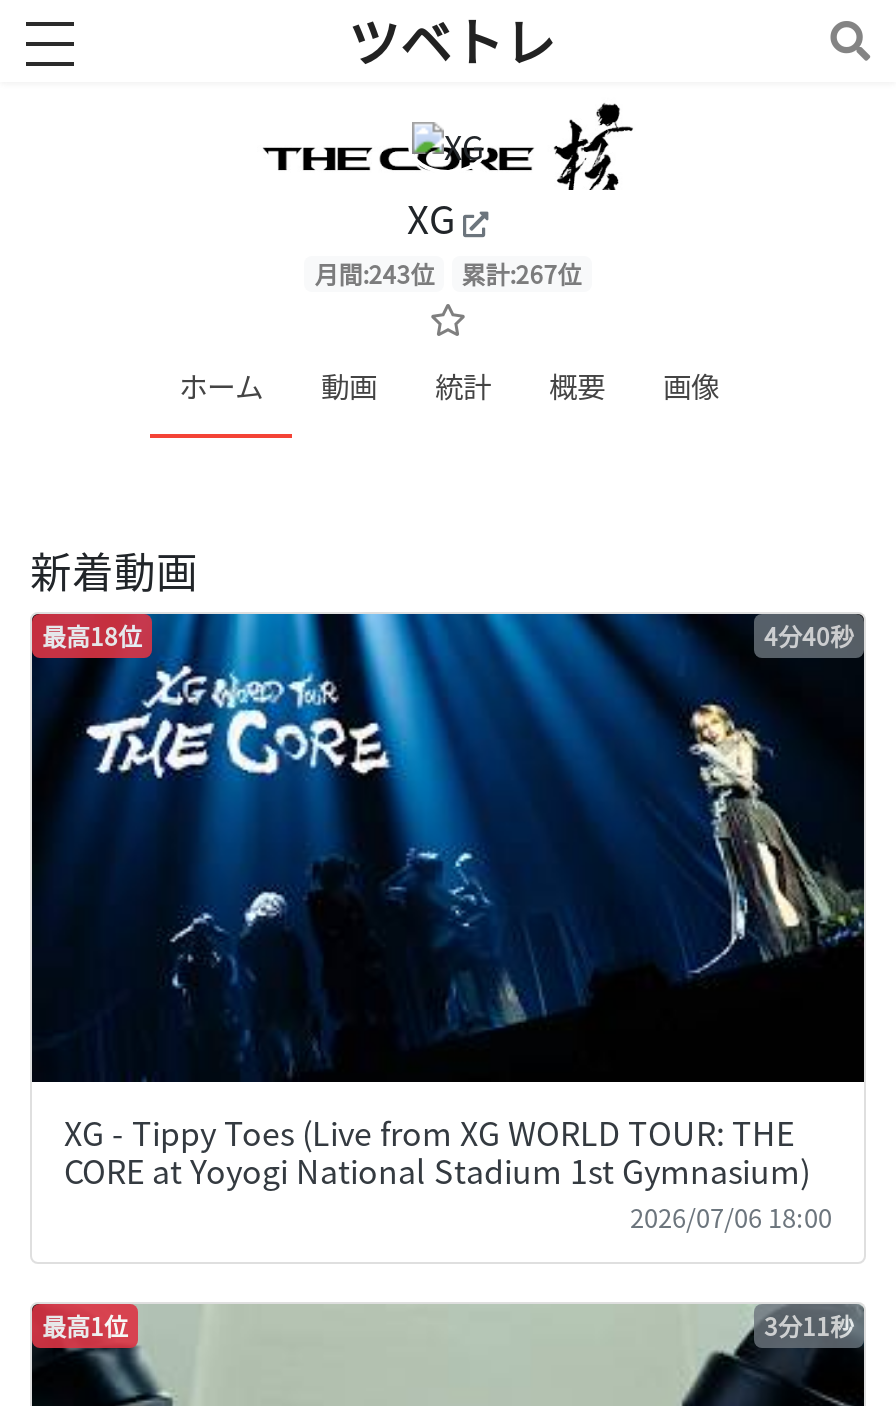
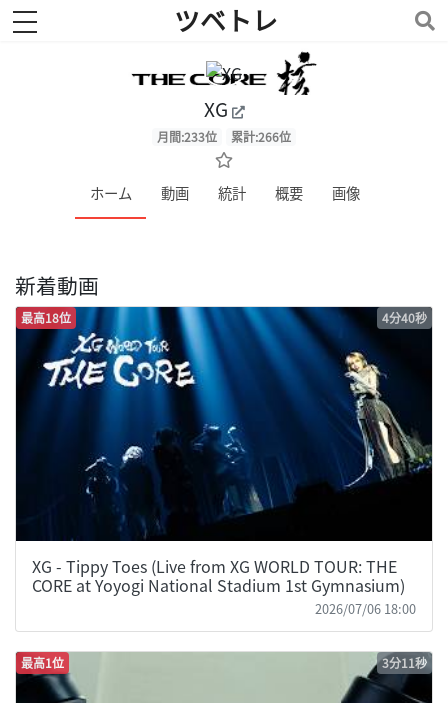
- 月間:243位
+ 月間:233位

- 累計:267位
+ 累計:266位
